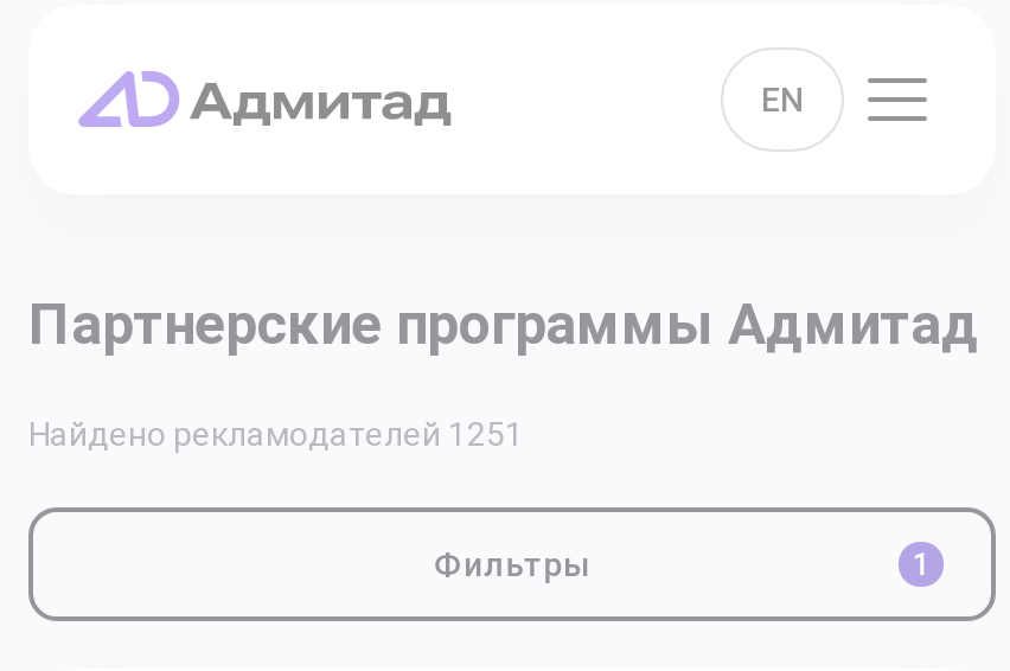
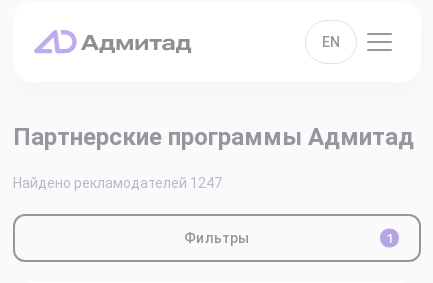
- Найдено рекламодателей 1251
+ Найдено рекламодателей 1247
